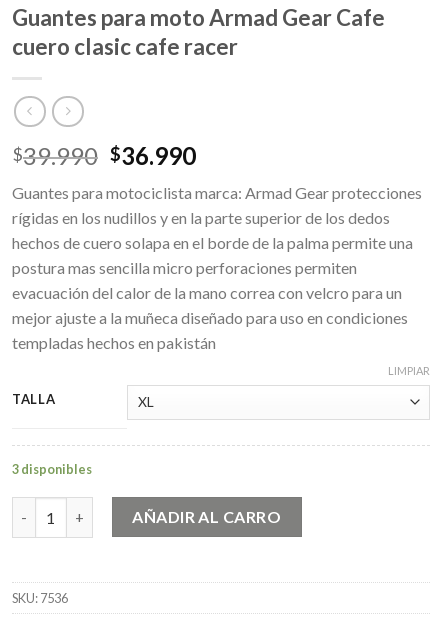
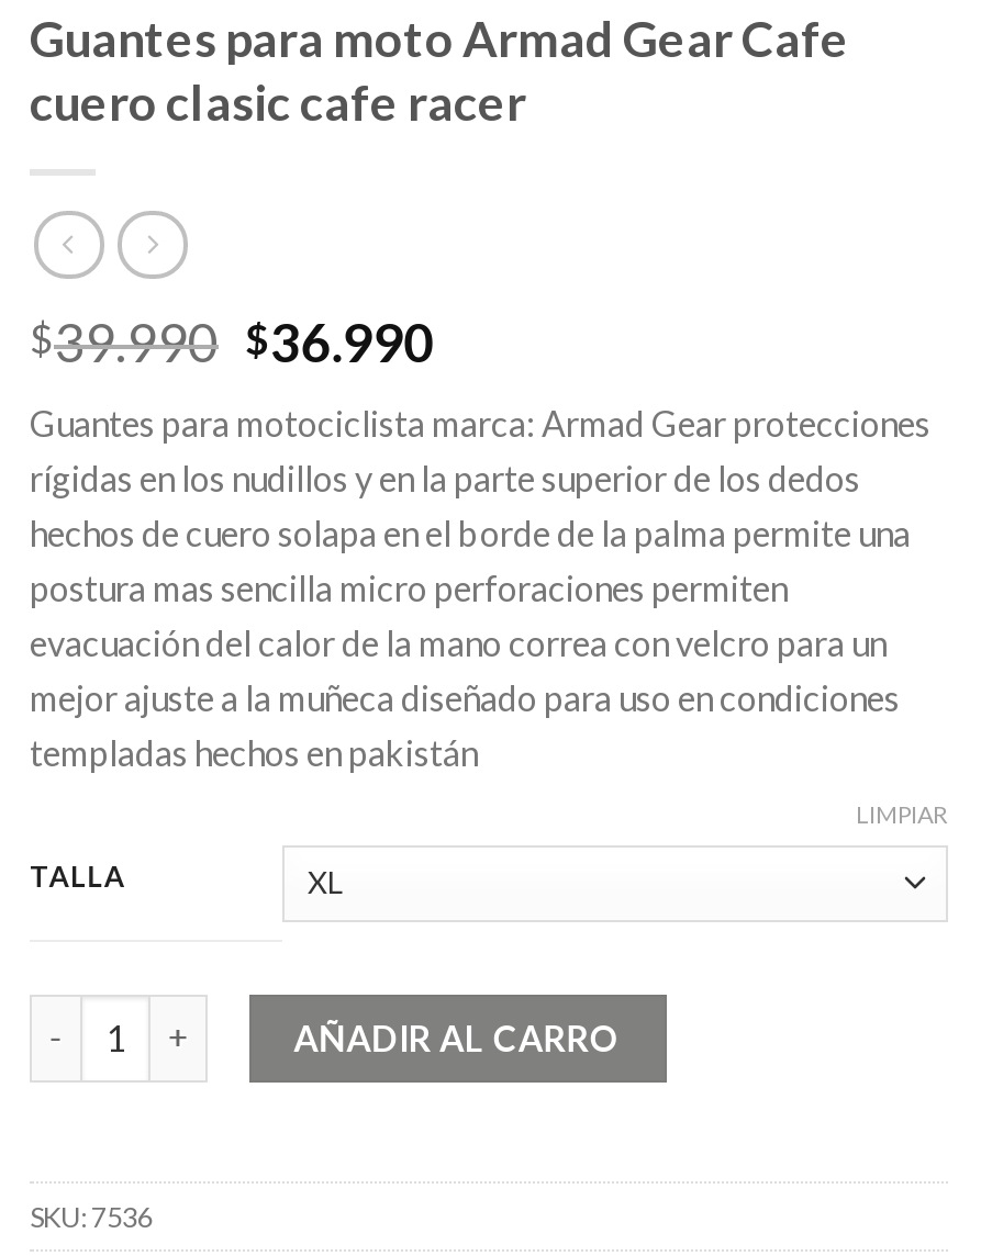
- 3 disponibles
